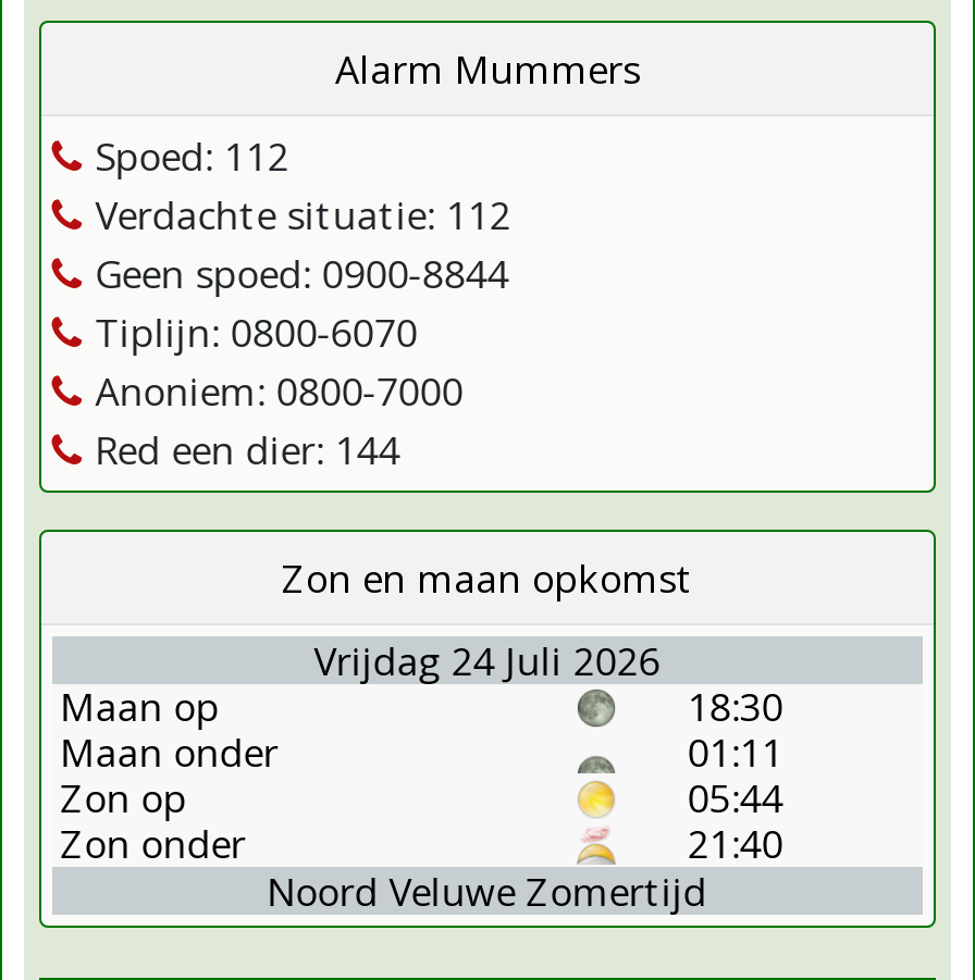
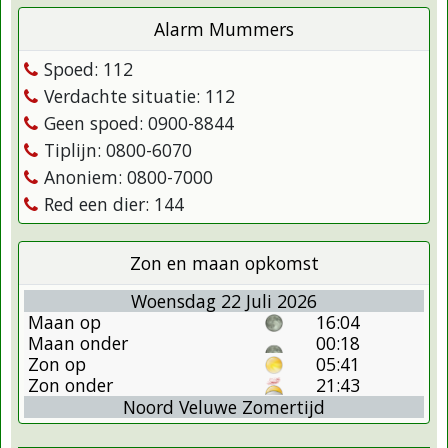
- Vrijdag 24 Juli 2026
+ Woensdag 22 Juli 2026

- 18:30
+ 16:04

- 01:11
+ 00:18

- 05:44
+ 05:41

- 21:40
+ 21:43
